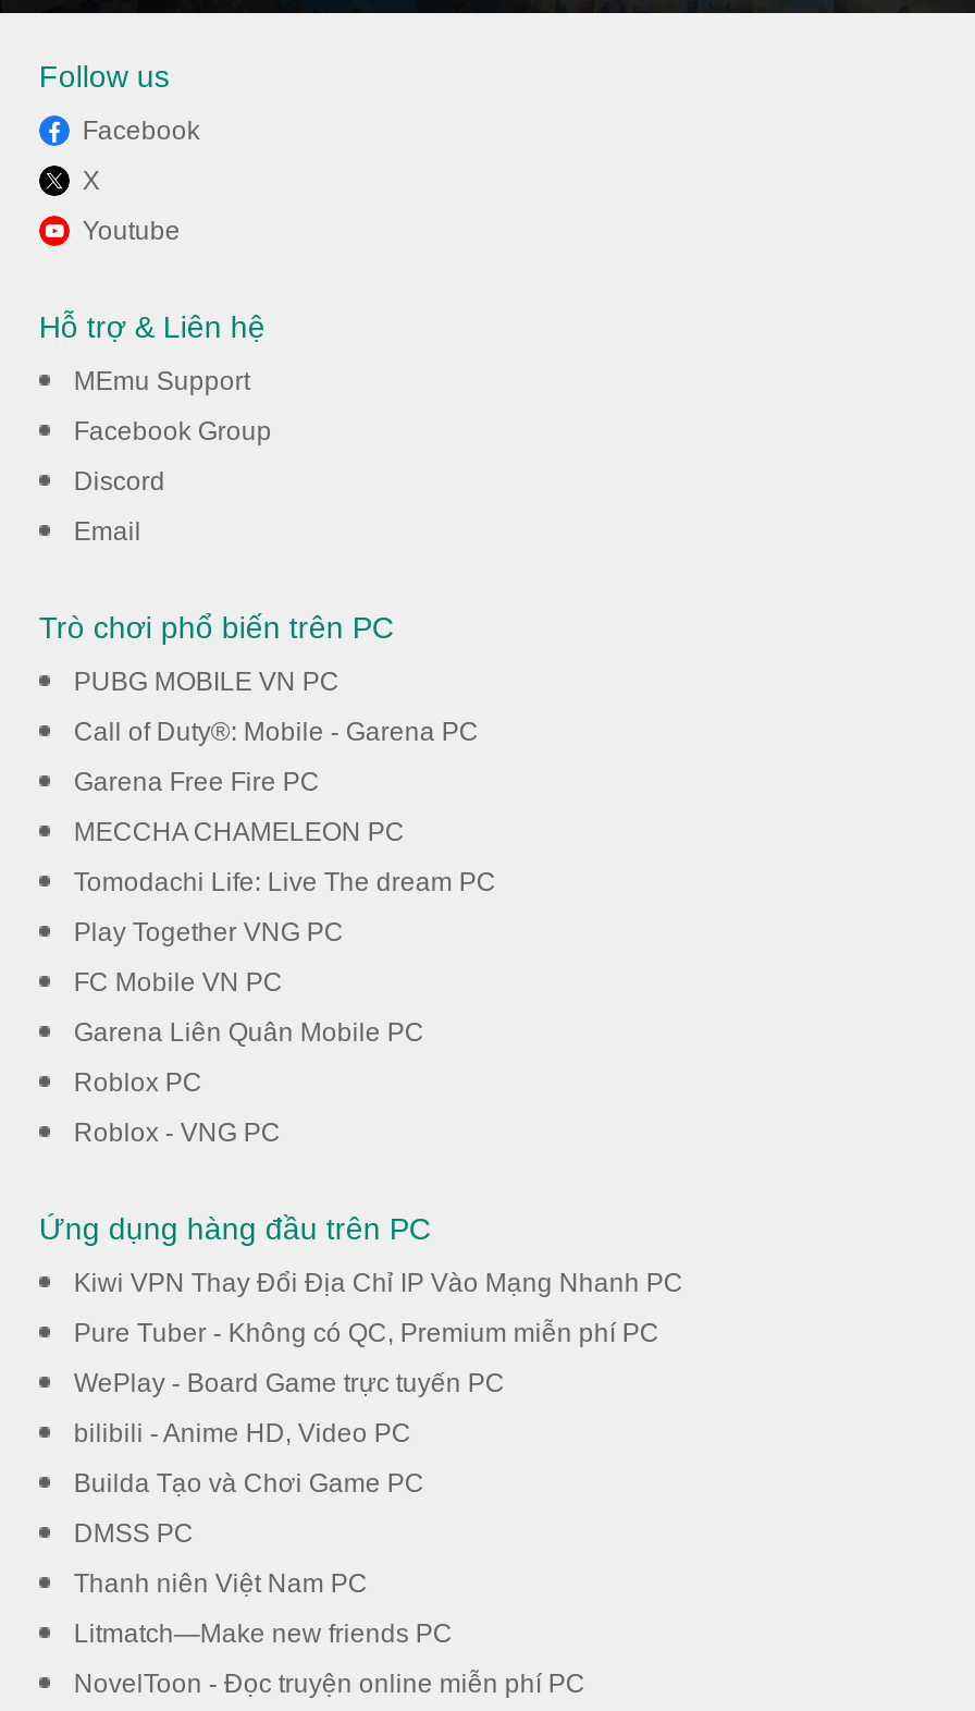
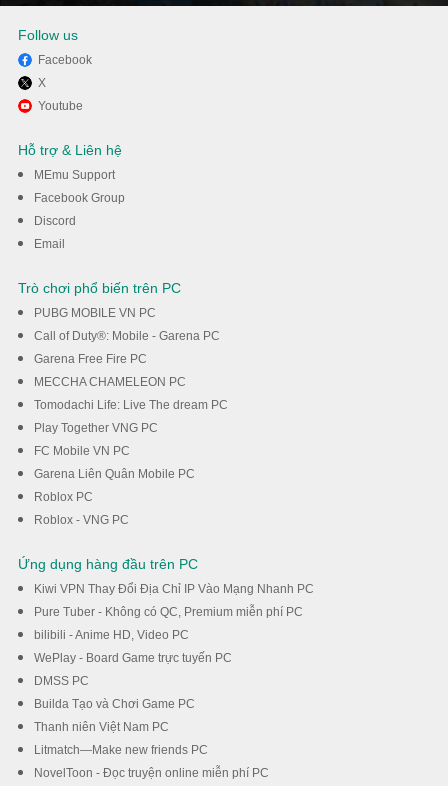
moved down: WePlay - Board Game trực tuyến PC

moved up: bilibili - Anime HD, Video PC

moved down: Builda Tạo và Chơi Game PC

moved up: DMSS PC
